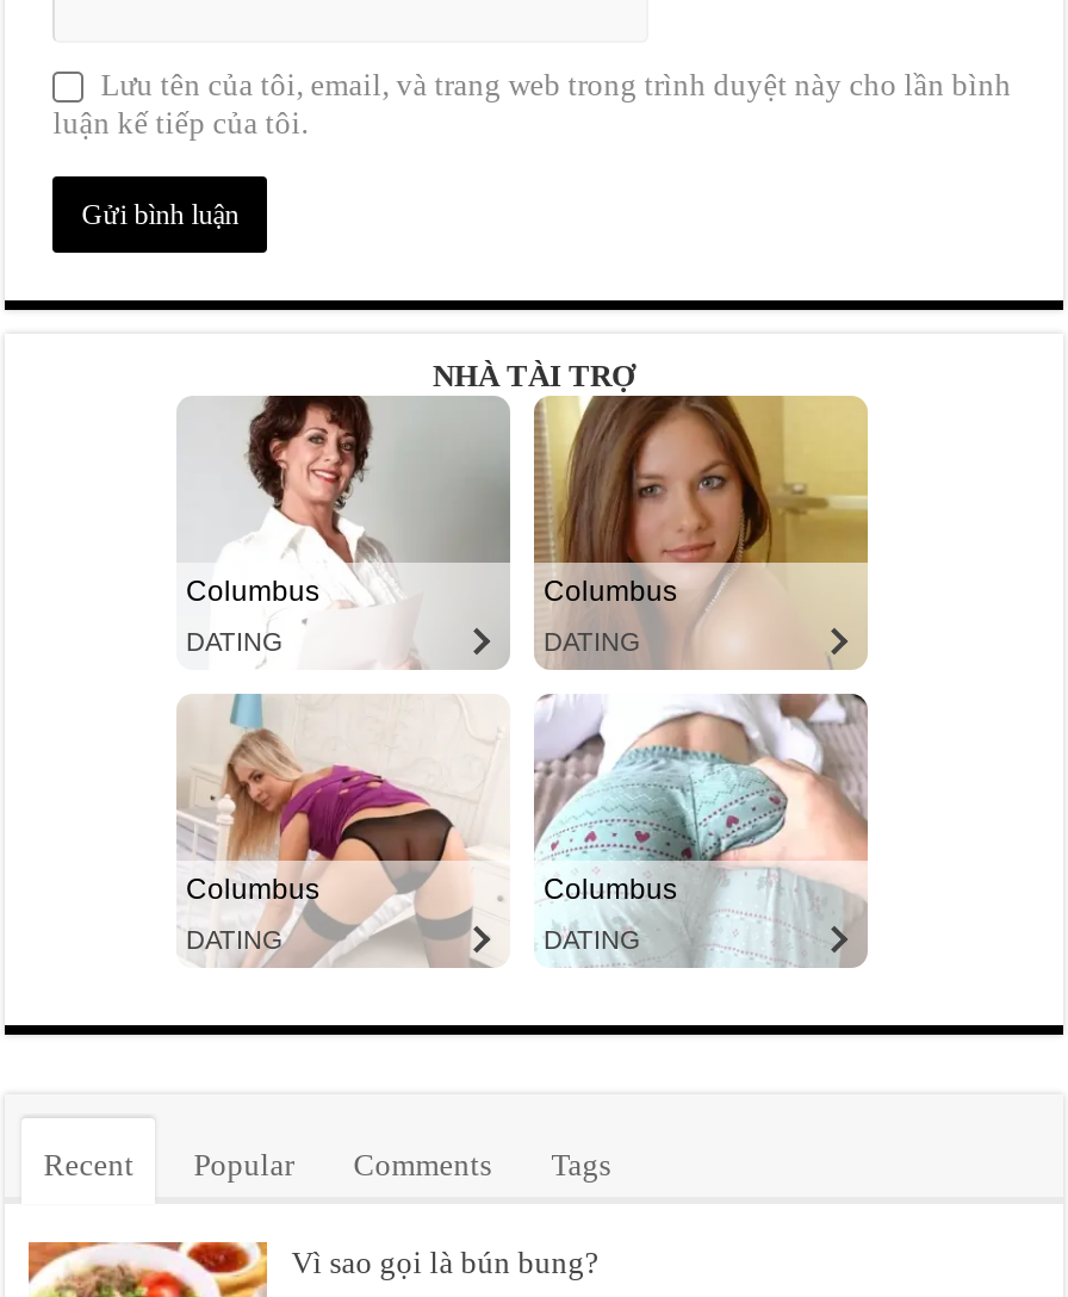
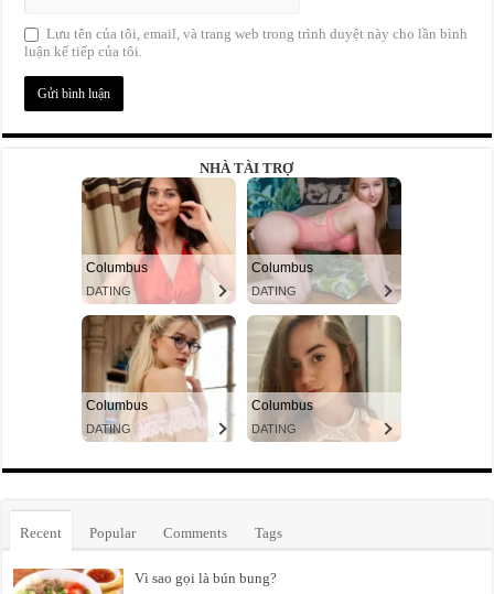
- [image]
+ [image]

- [image]
+ [image]

- [image]
+ [image]

- [image]
+ [image]
